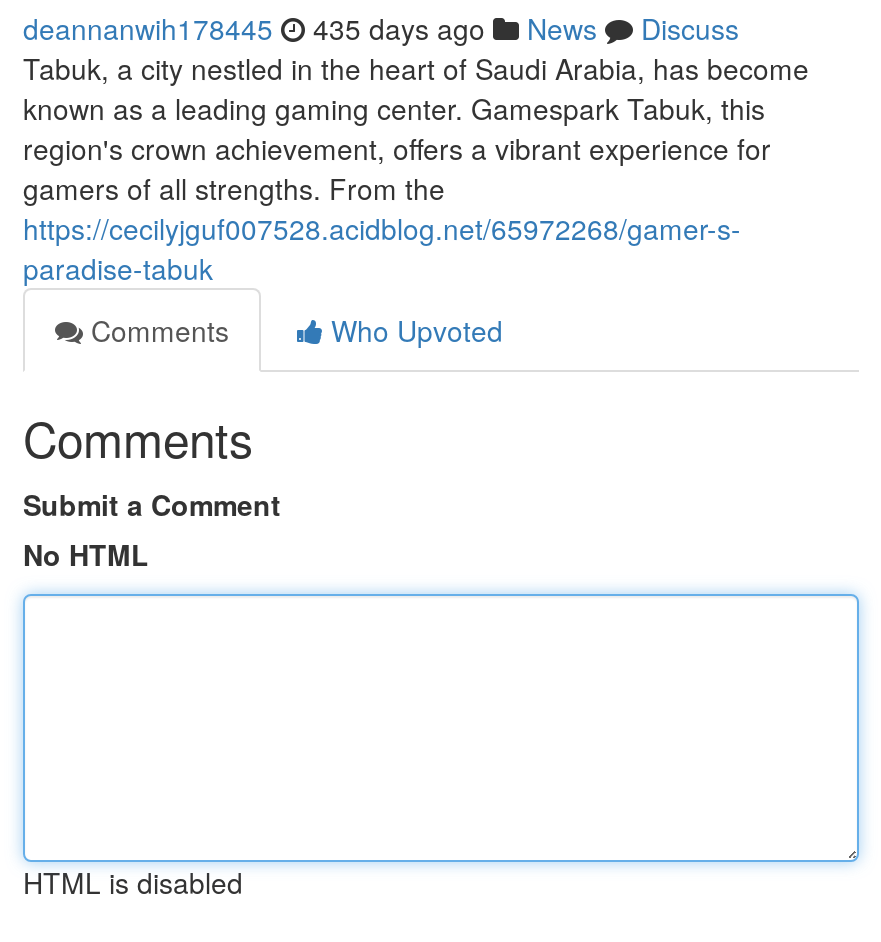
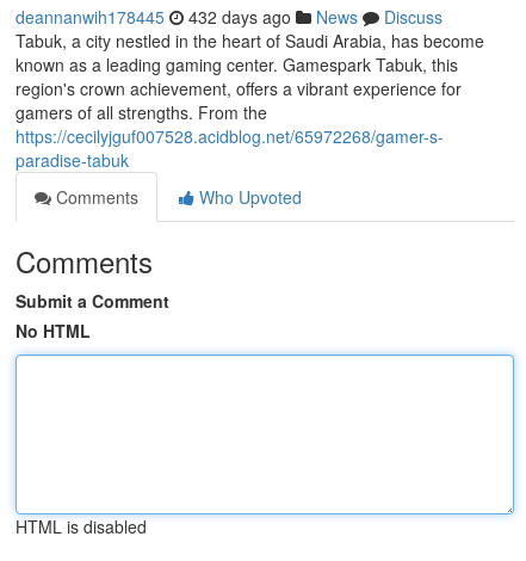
- deannanwih178445 435 days ago News Discuss
+ deannanwih178445 432 days ago News Discuss
